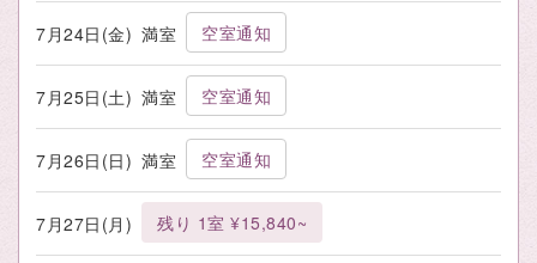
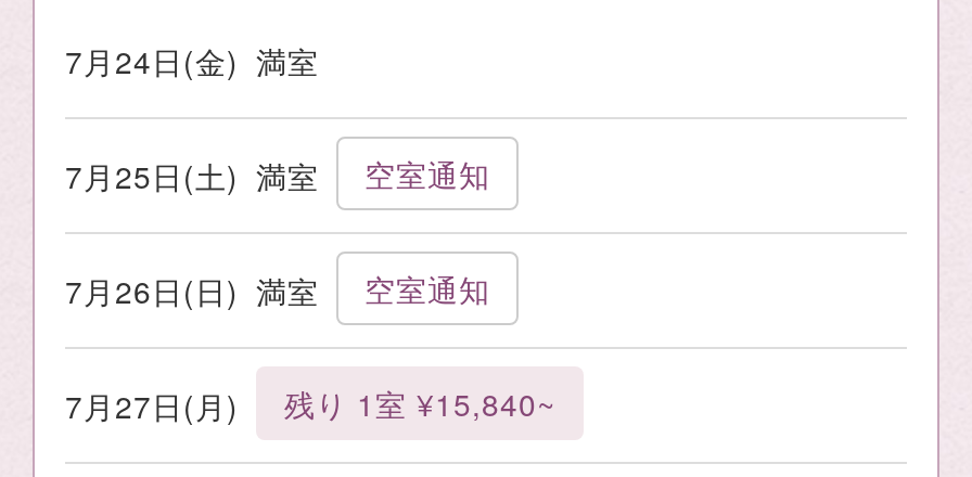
- 空室通知
